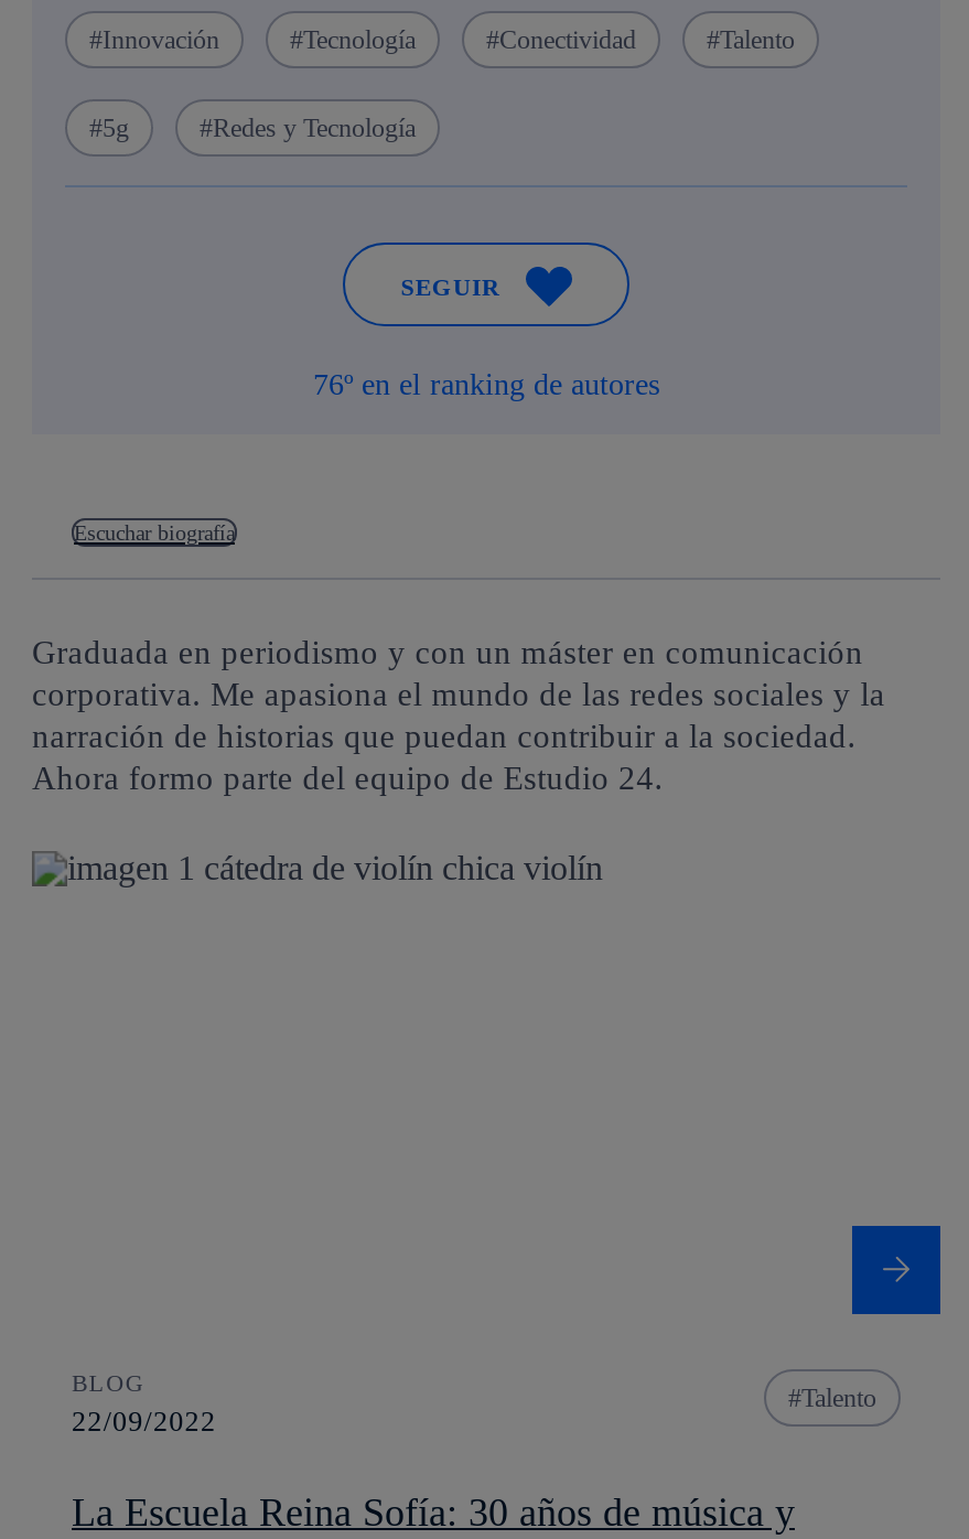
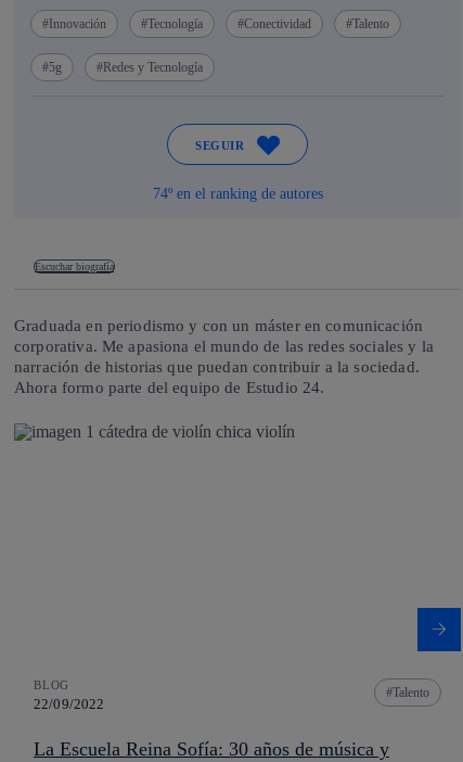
- 76º en el ranking de autores
+ 74º en el ranking de autores
